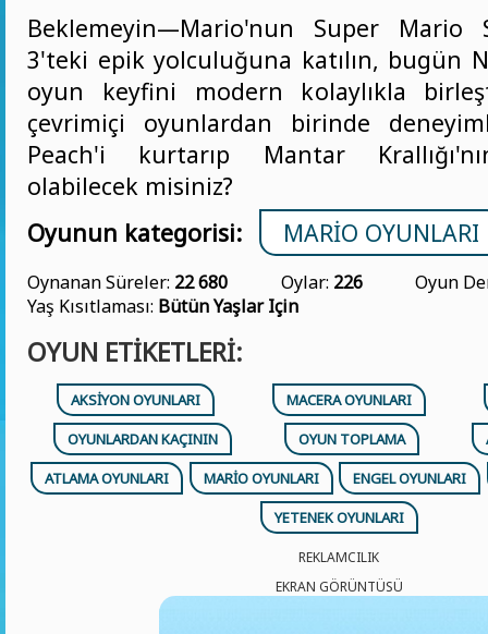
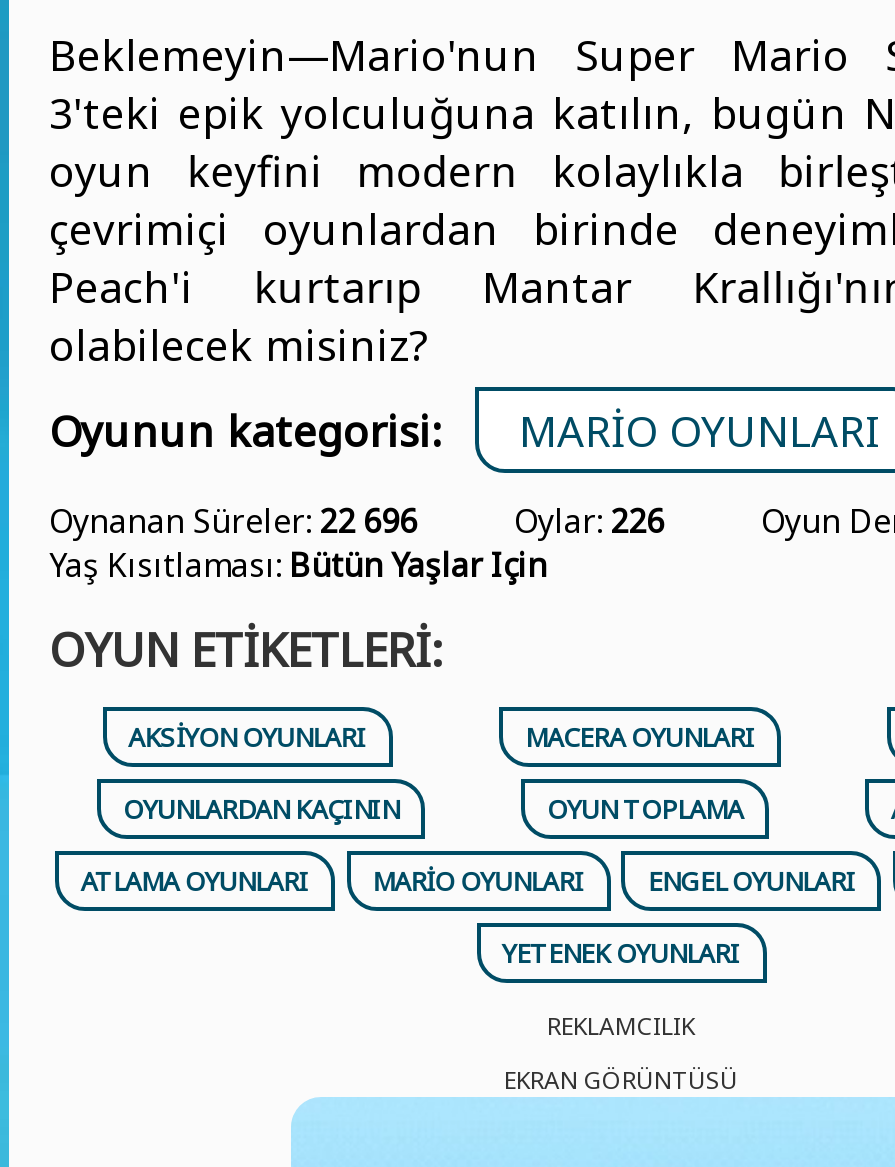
- Oynanan Süreler: 22 680
+ Oynanan Süreler: 22 696
